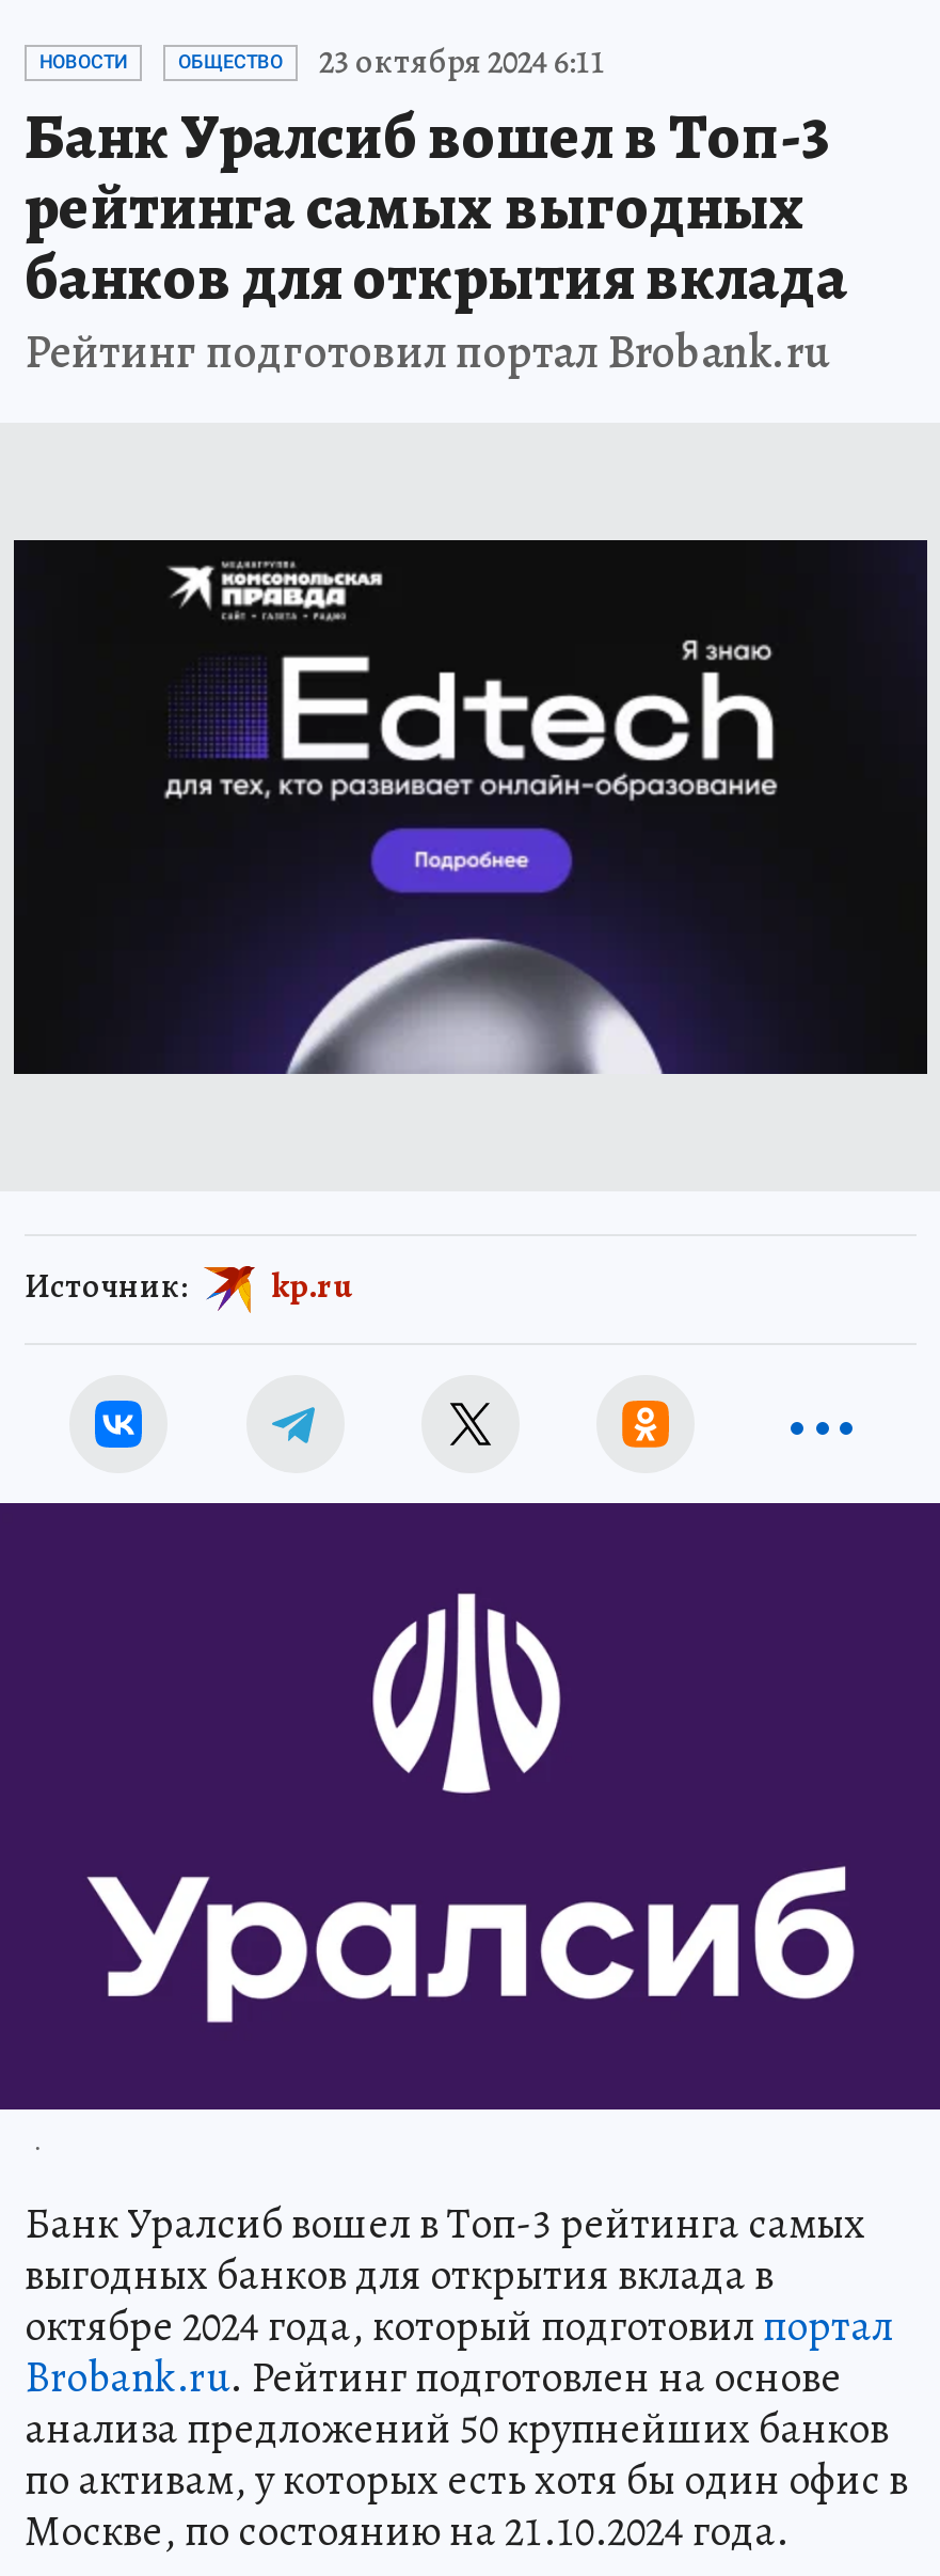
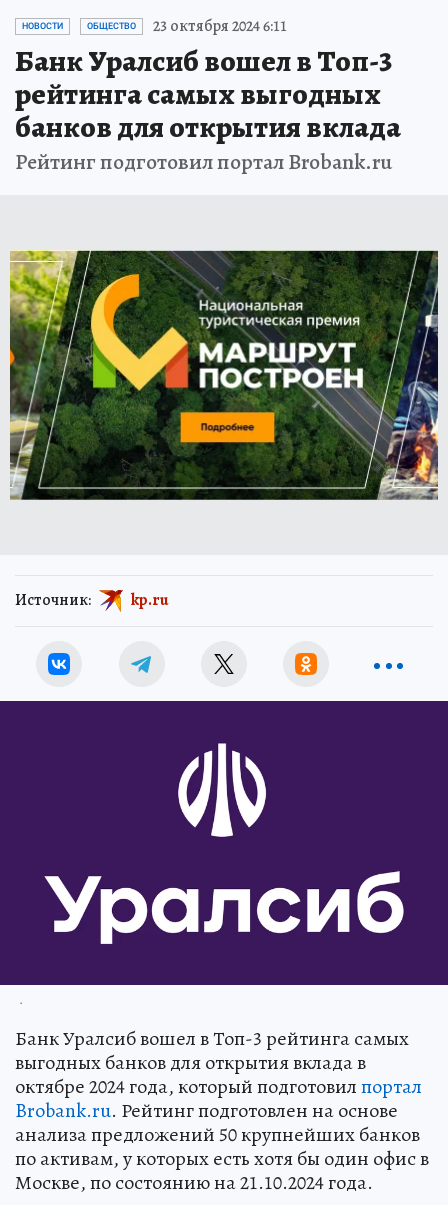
- [image]
+ [image]
